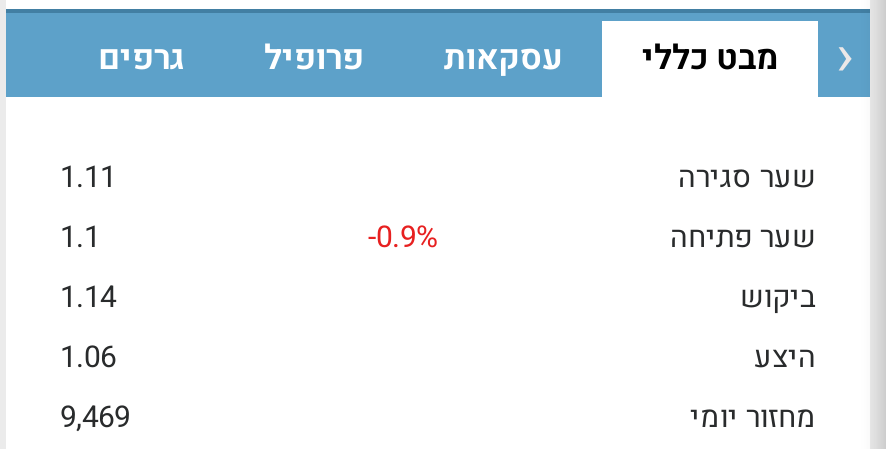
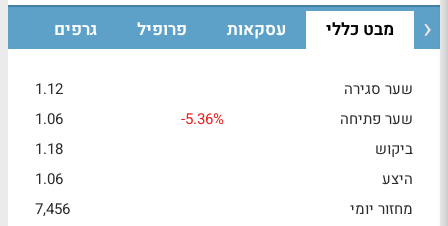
- 1.11
+ 1.12

- 1.1
+ 1.06

- -0.9%
+ -5.36%

- 1.14
+ 1.18

- 9,469
+ 7,456
